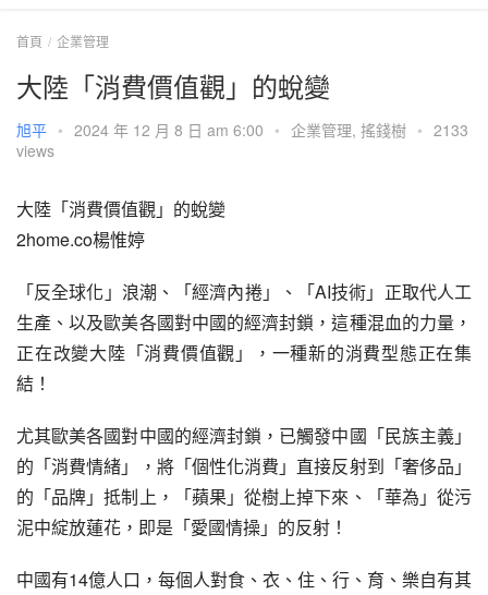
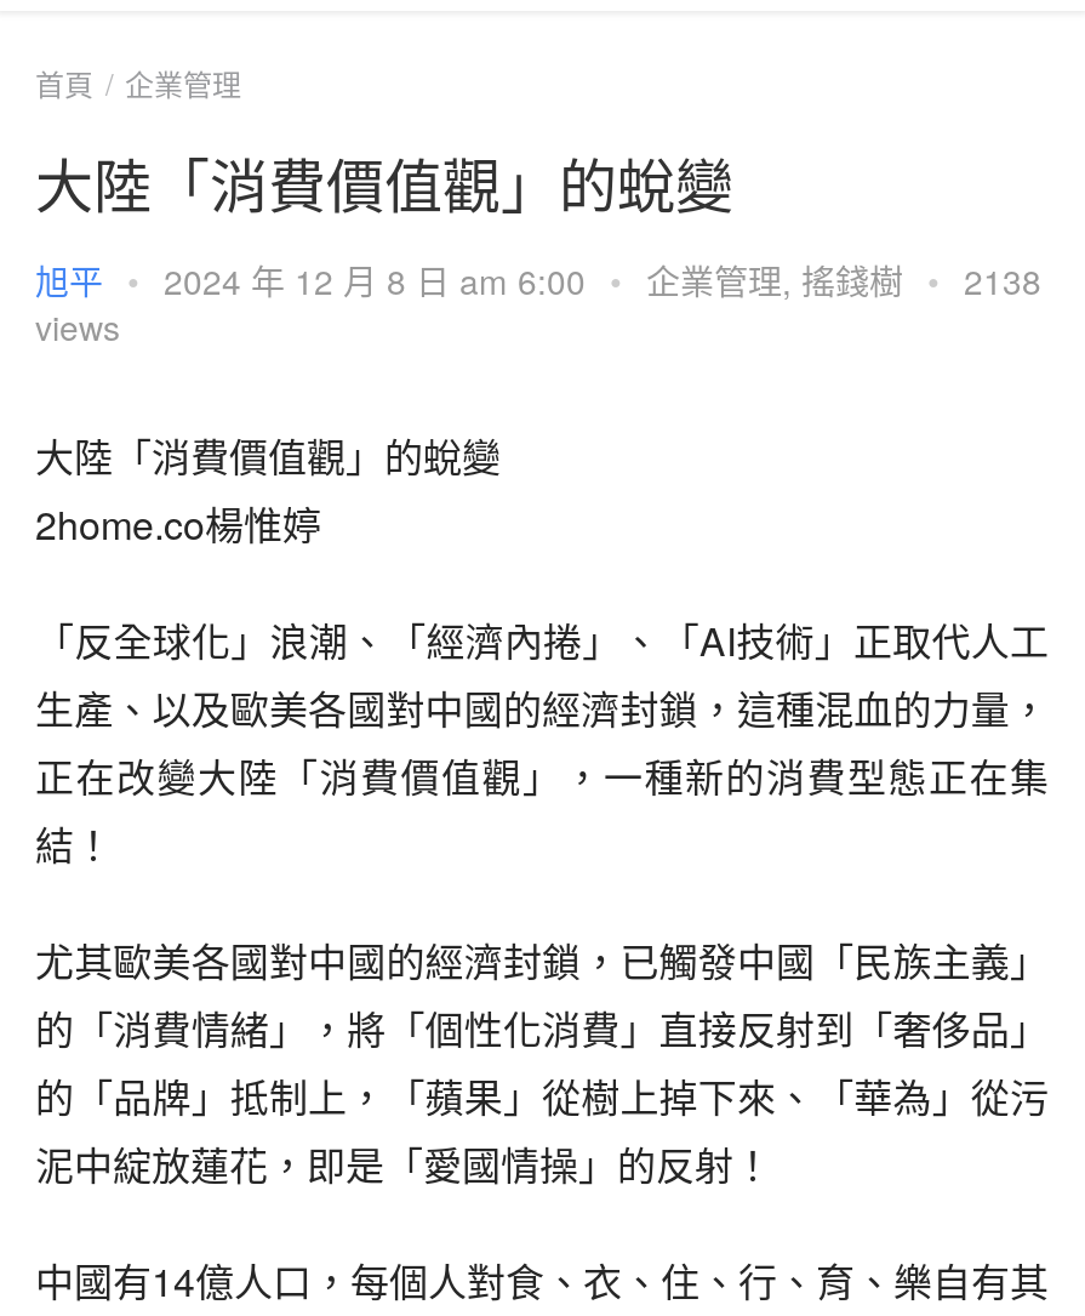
- 旭平 • 2024 年 12 月 8 日 am 6:00 • 企業管理,搖錢樹 • 2133
+ 旭平 • 2024 年 12 月 8 日 am 6:00 • 企業管理,搖錢樹 • 2138
